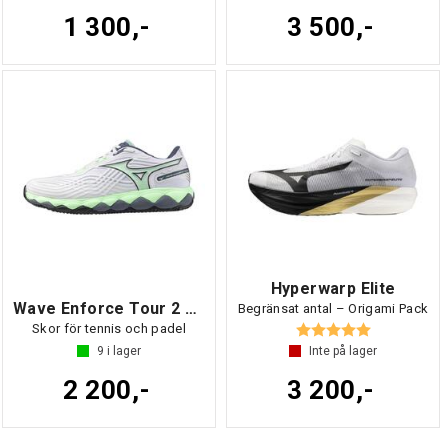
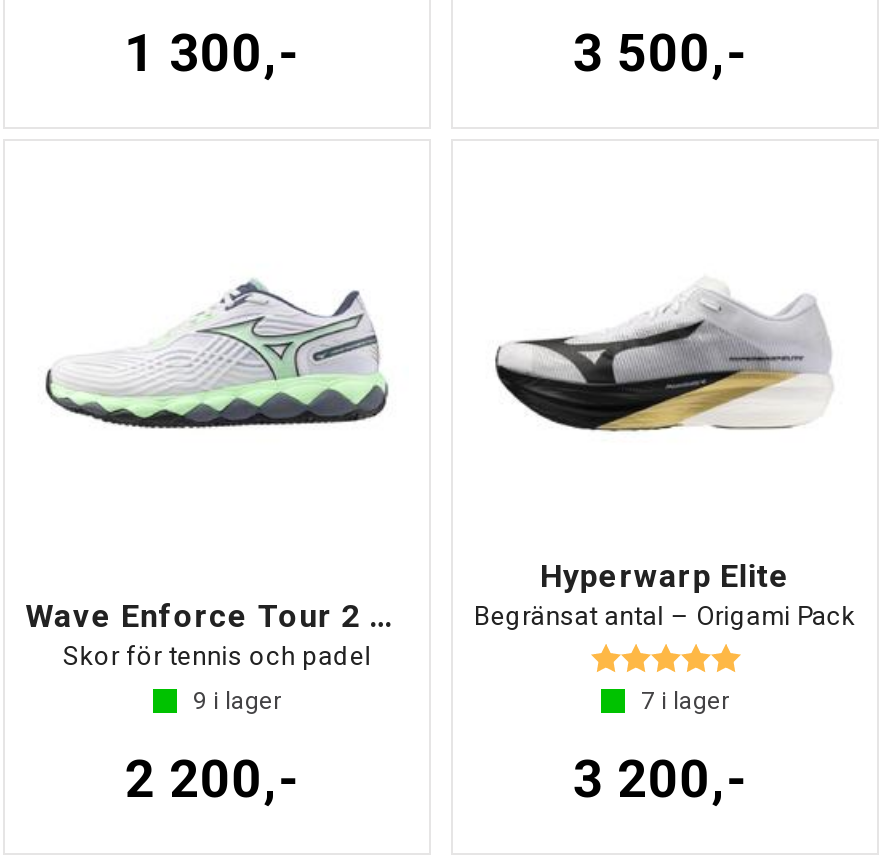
- Inte på lager
+ 7 i lager
